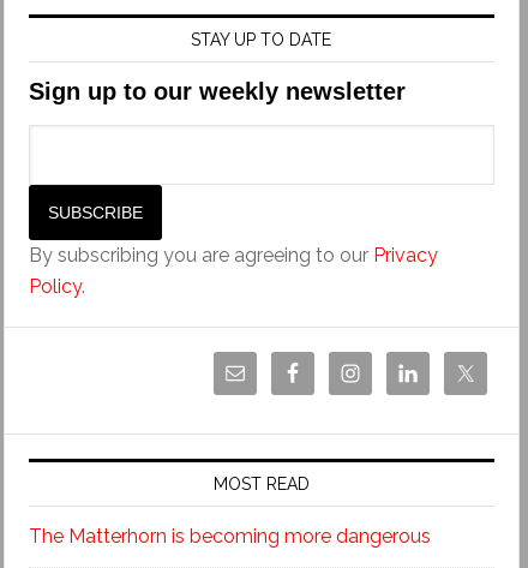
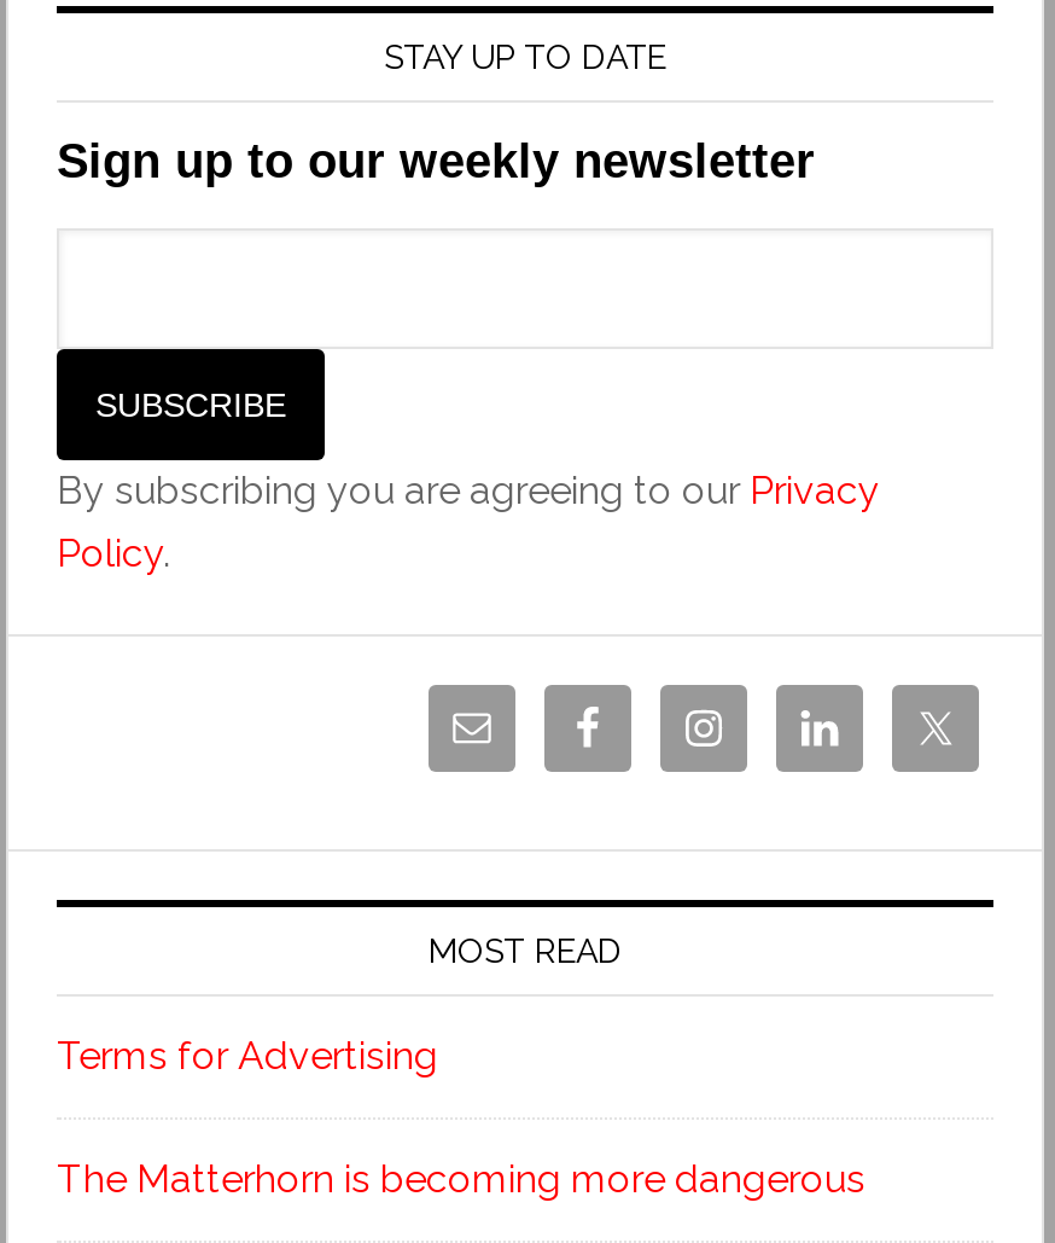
+ Terms for Advertising
